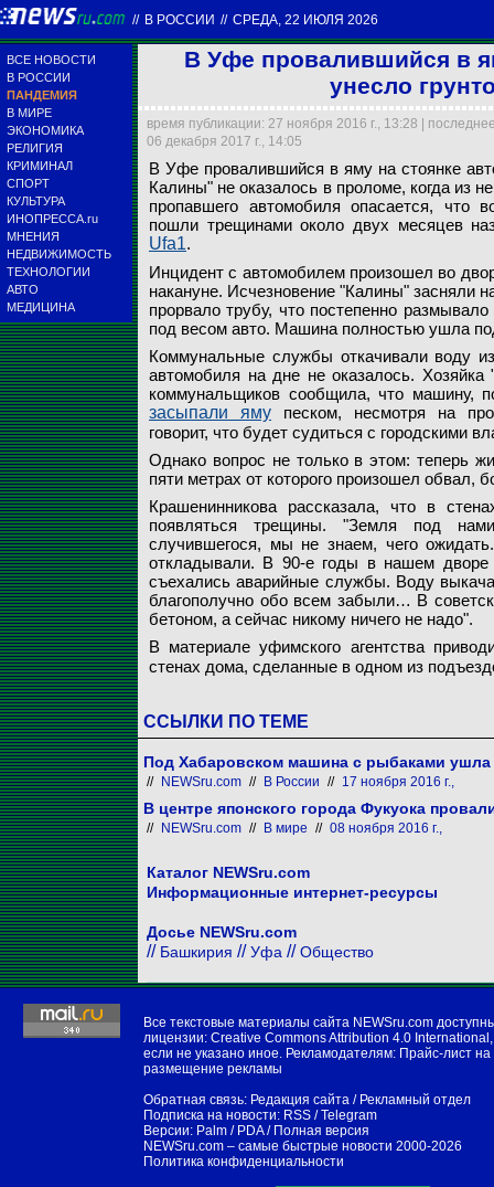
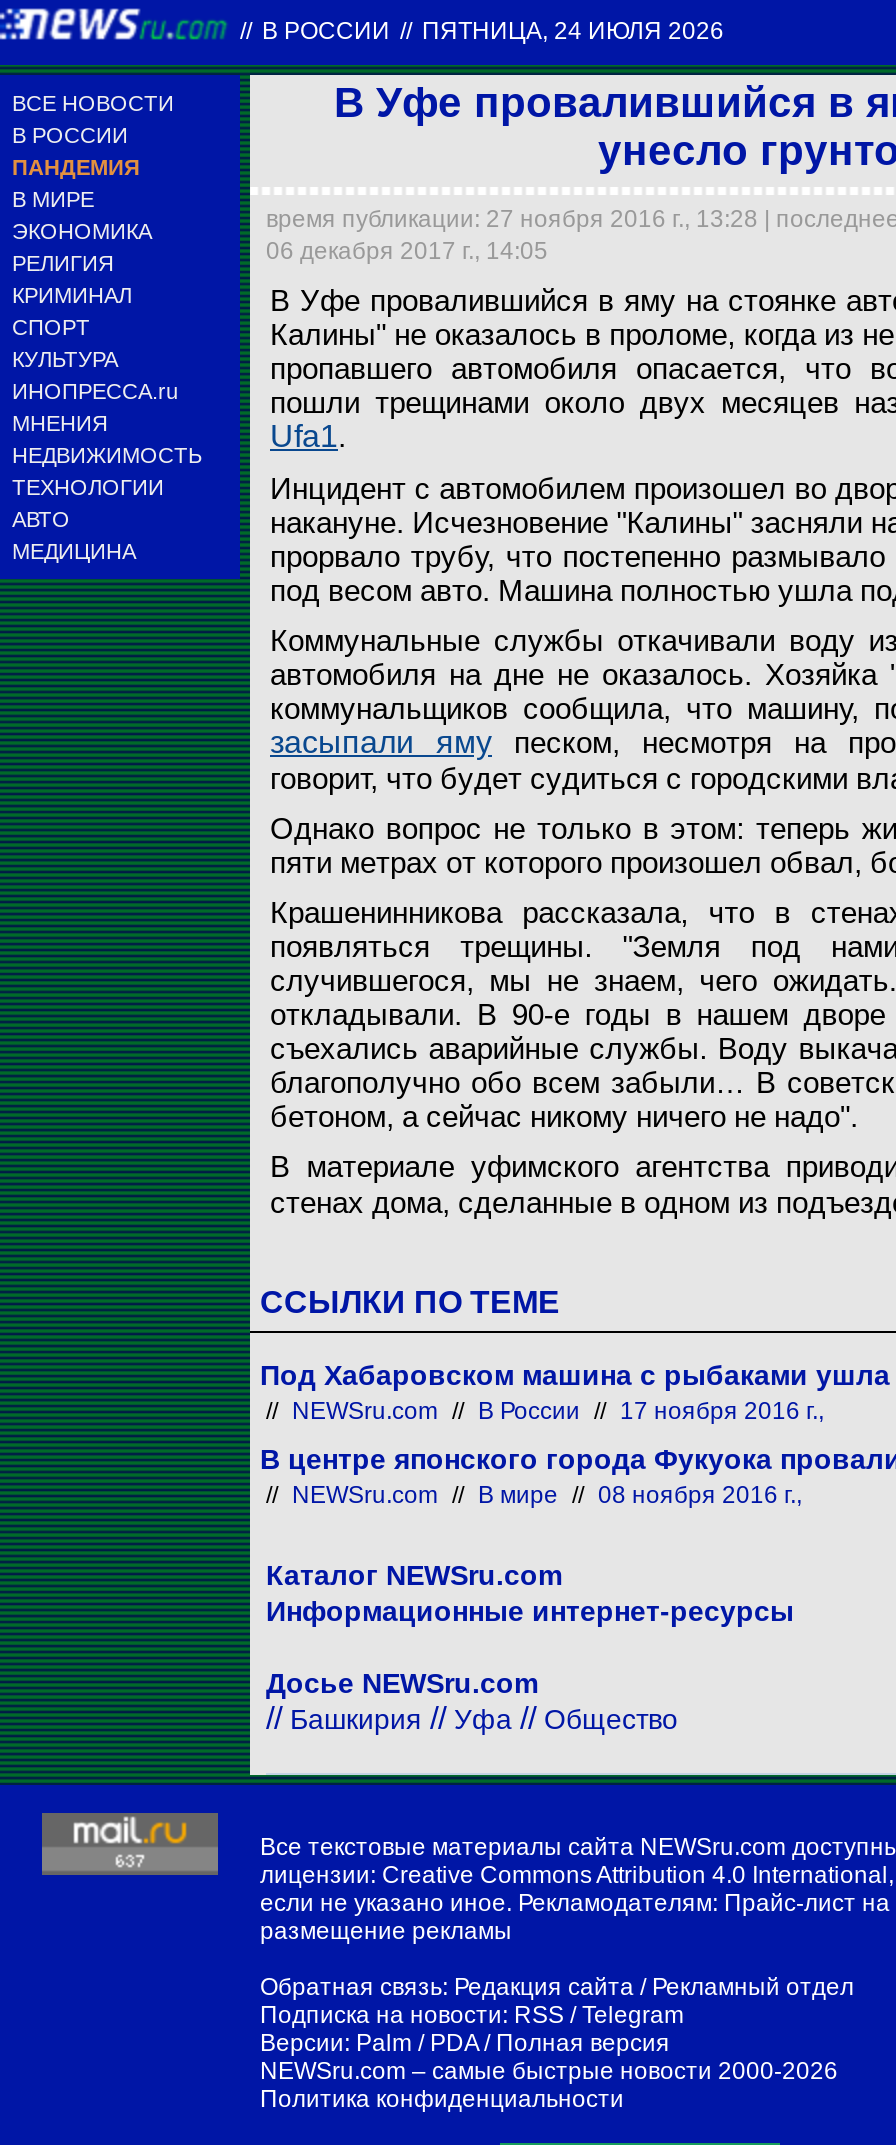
- // В РОССИИ // СРЕДА, 22 ИЮЛЯ 2026
+ // В РОССИИ // ПЯТНИЦА, 24 ИЮЛЯ 2026
